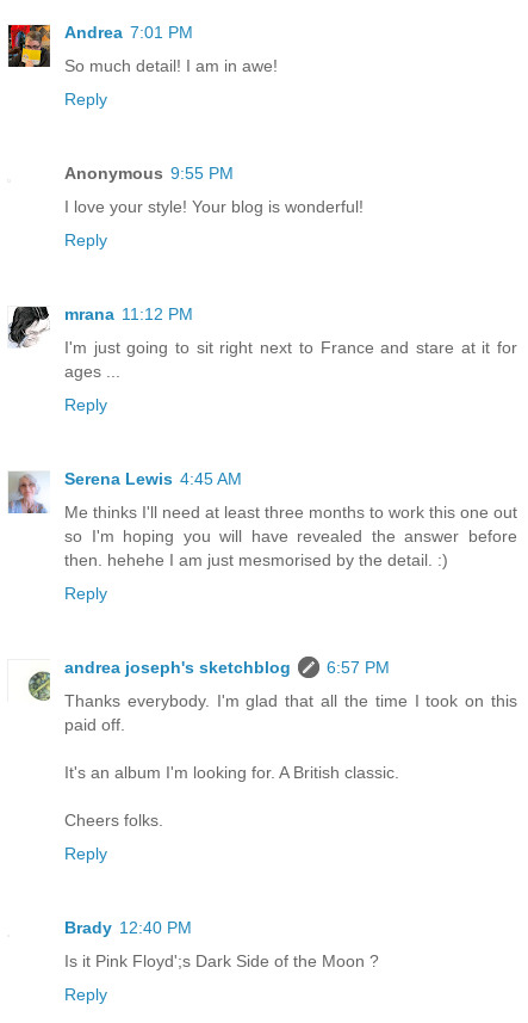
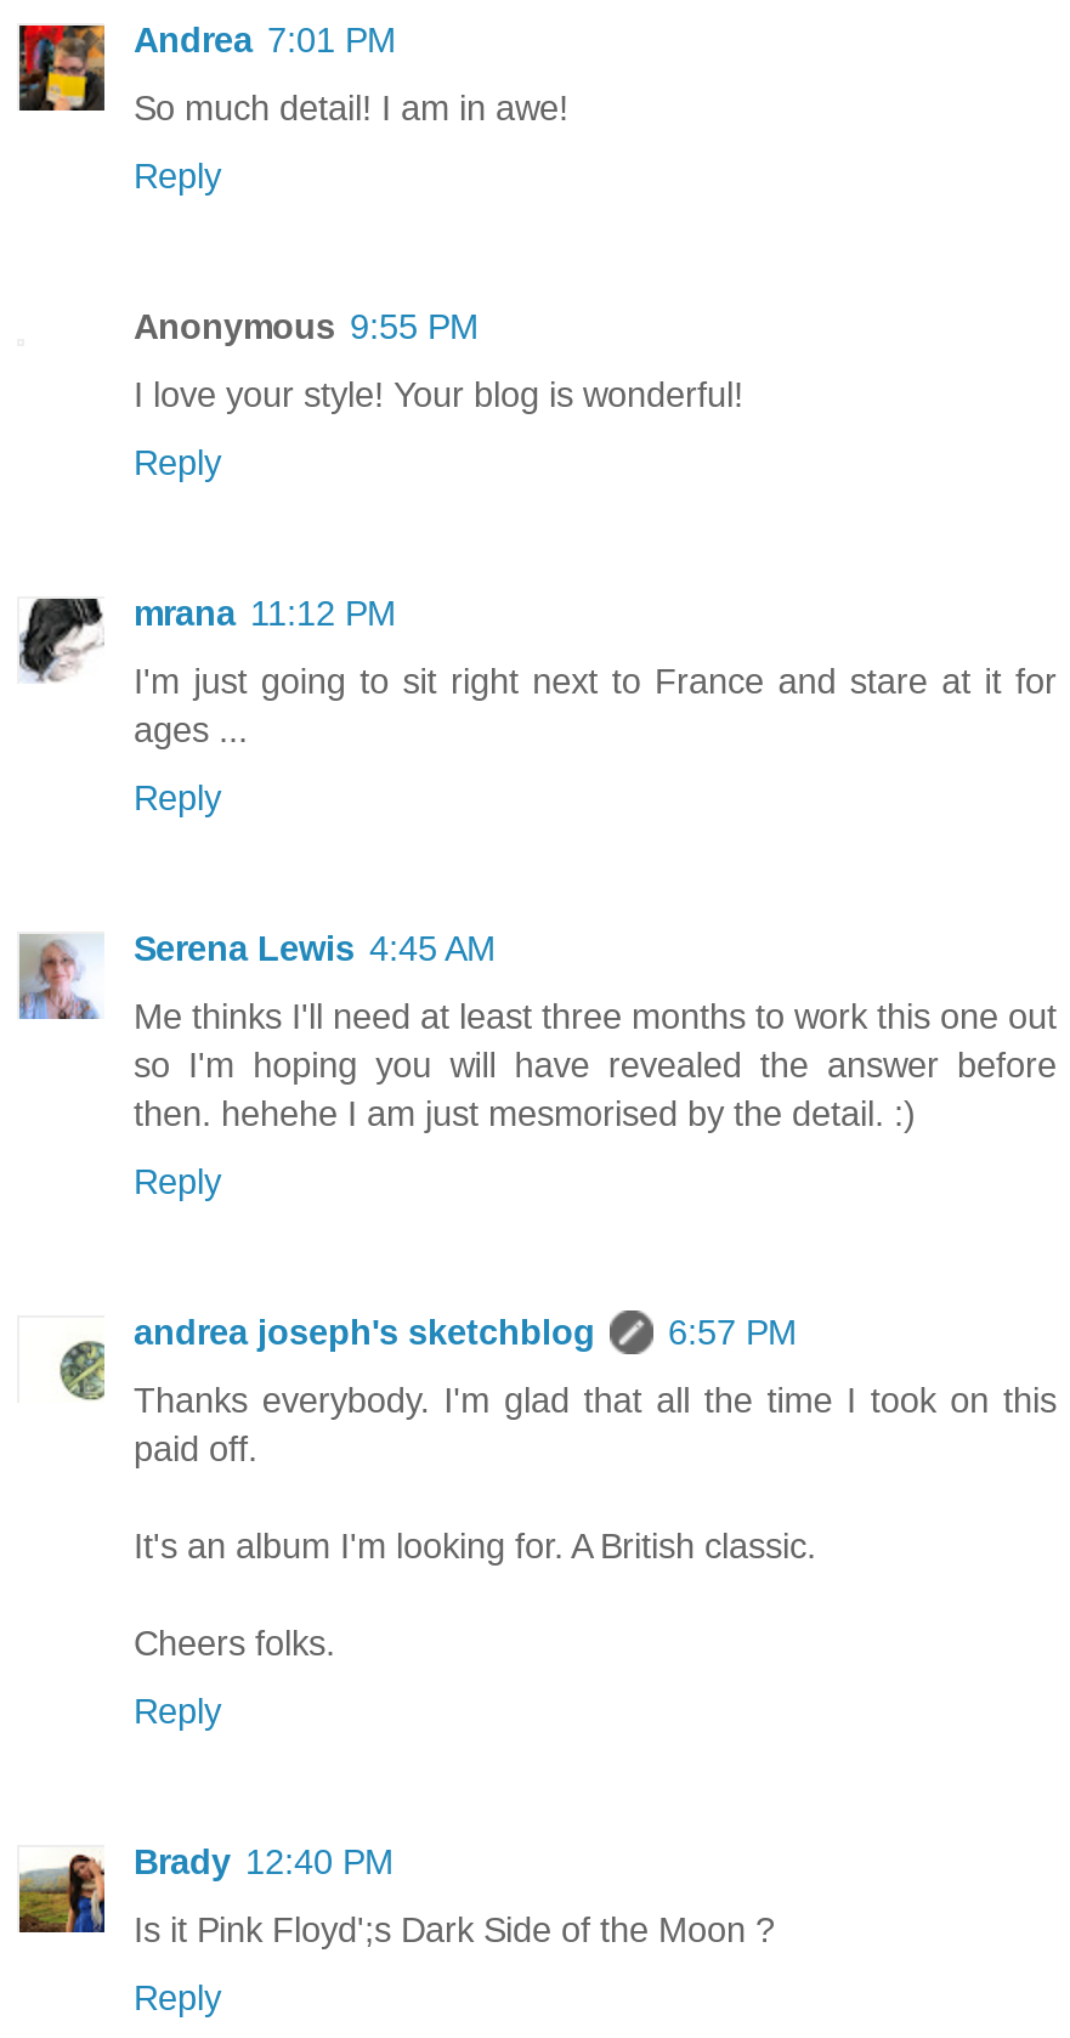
+ [image]
